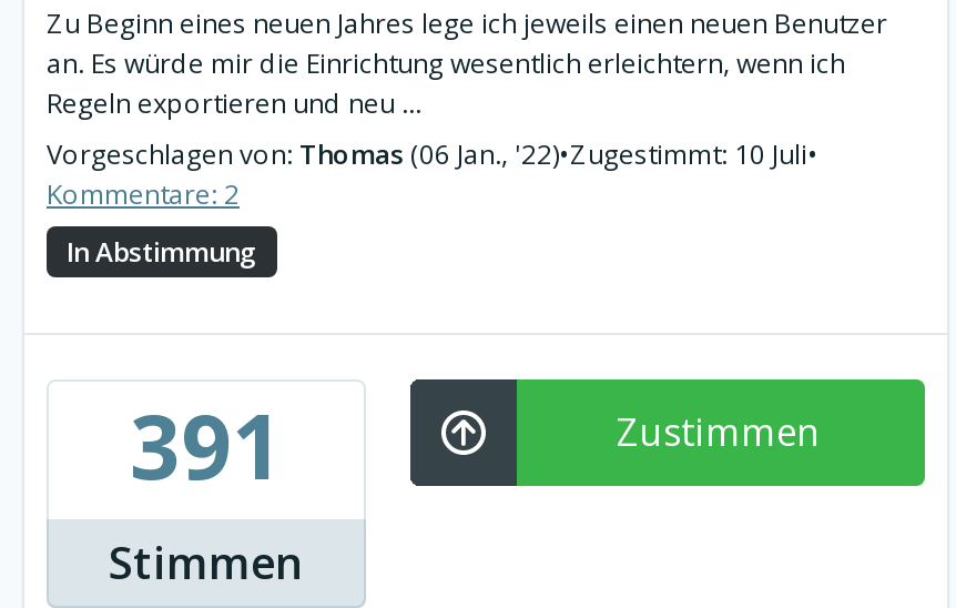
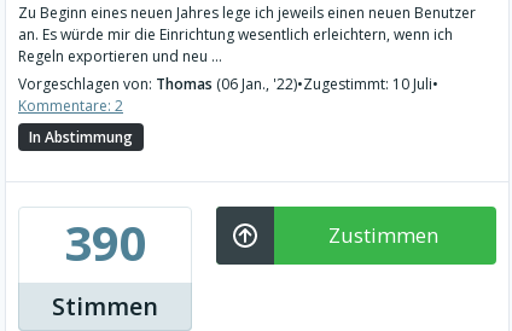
- 391
+ 390
